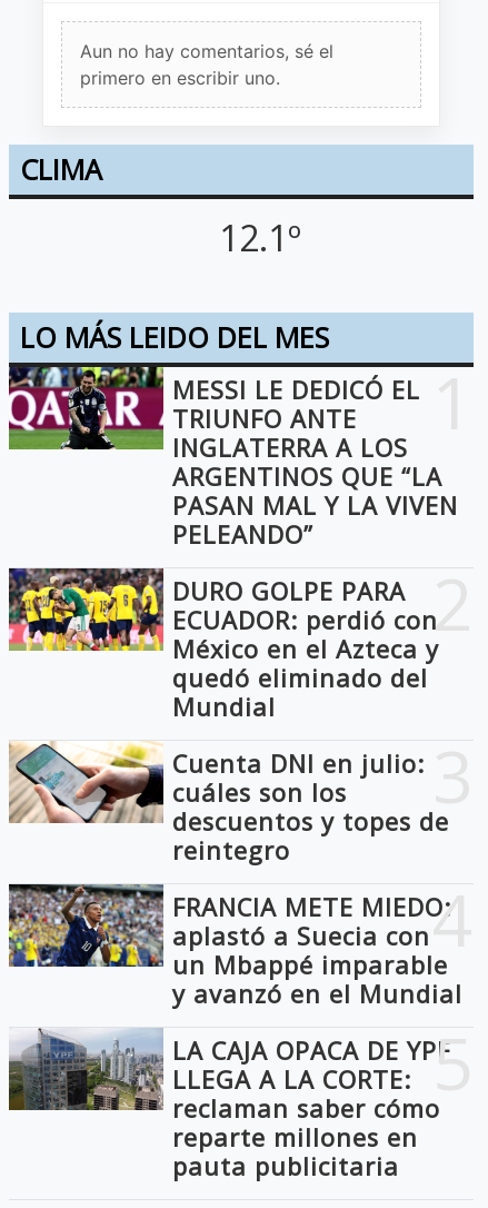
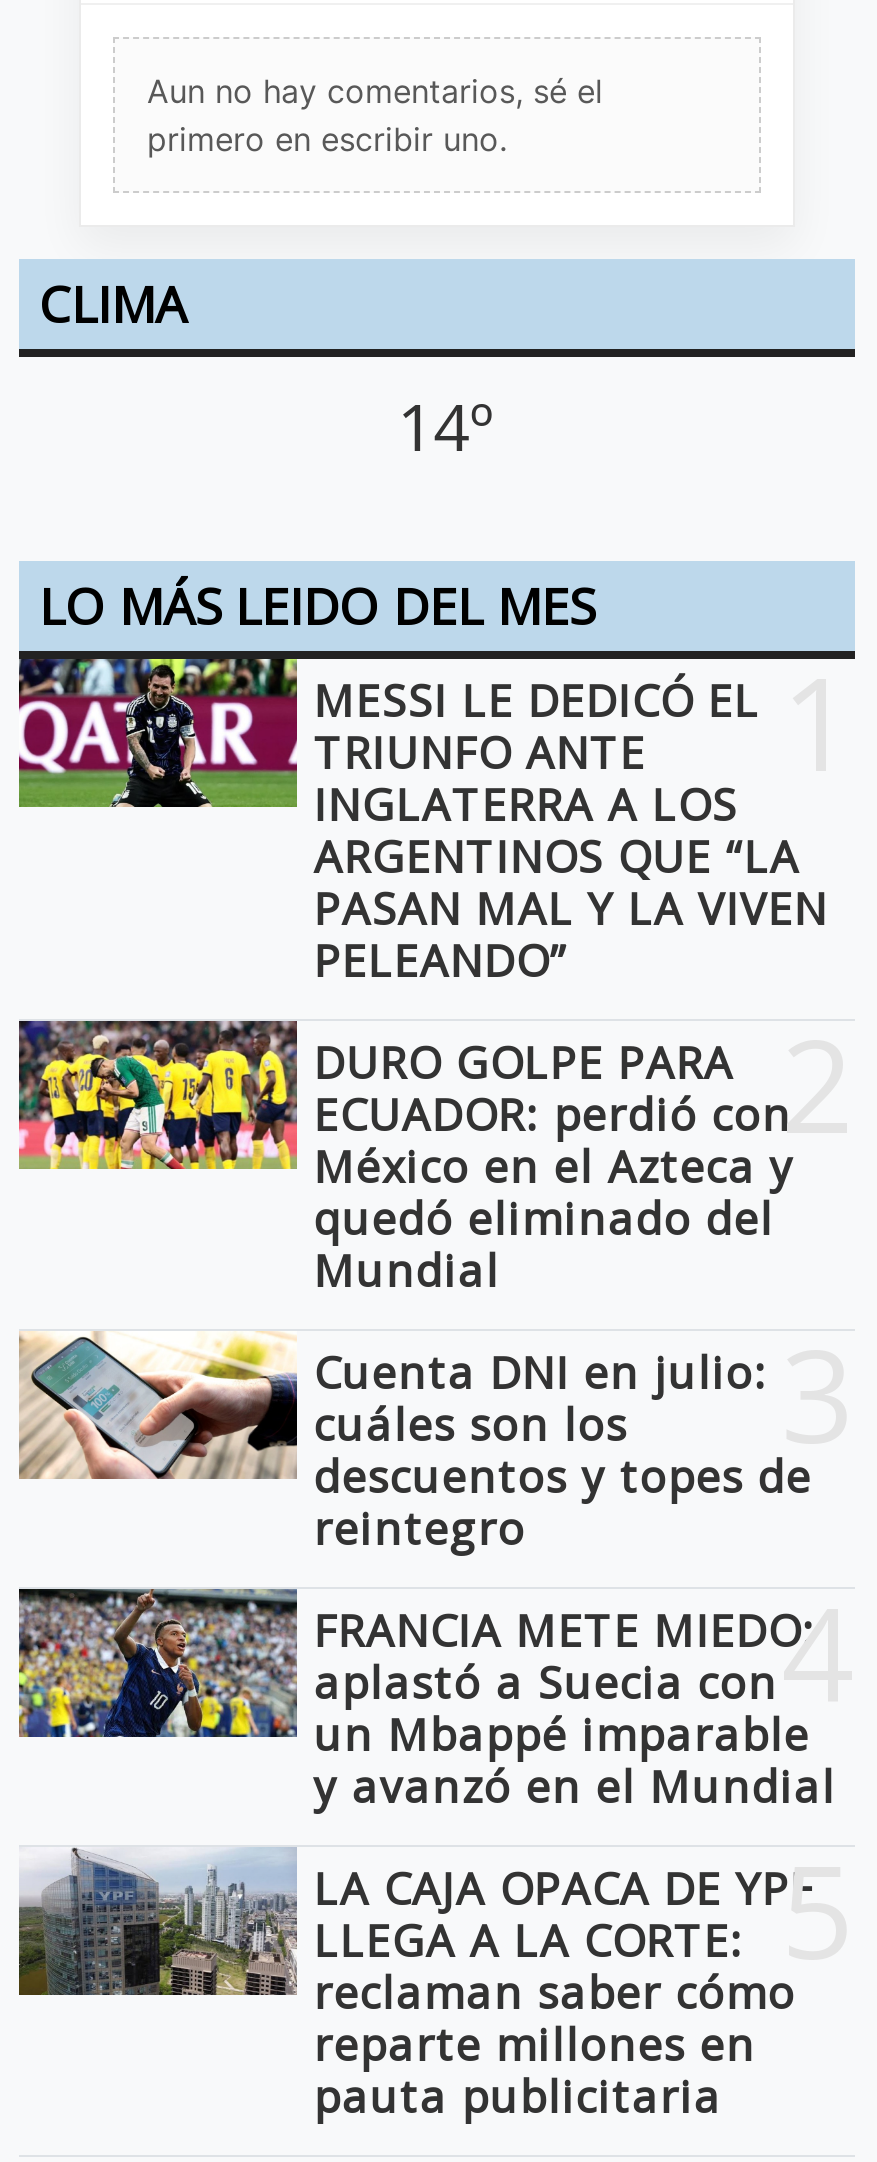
- 12.1º
+ 14º
